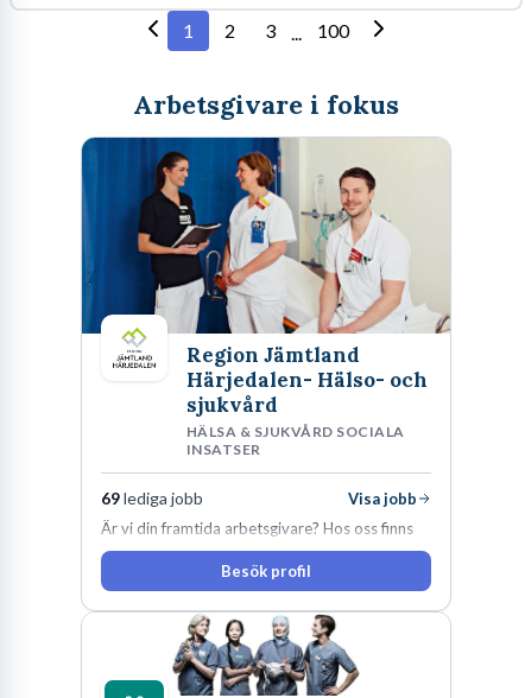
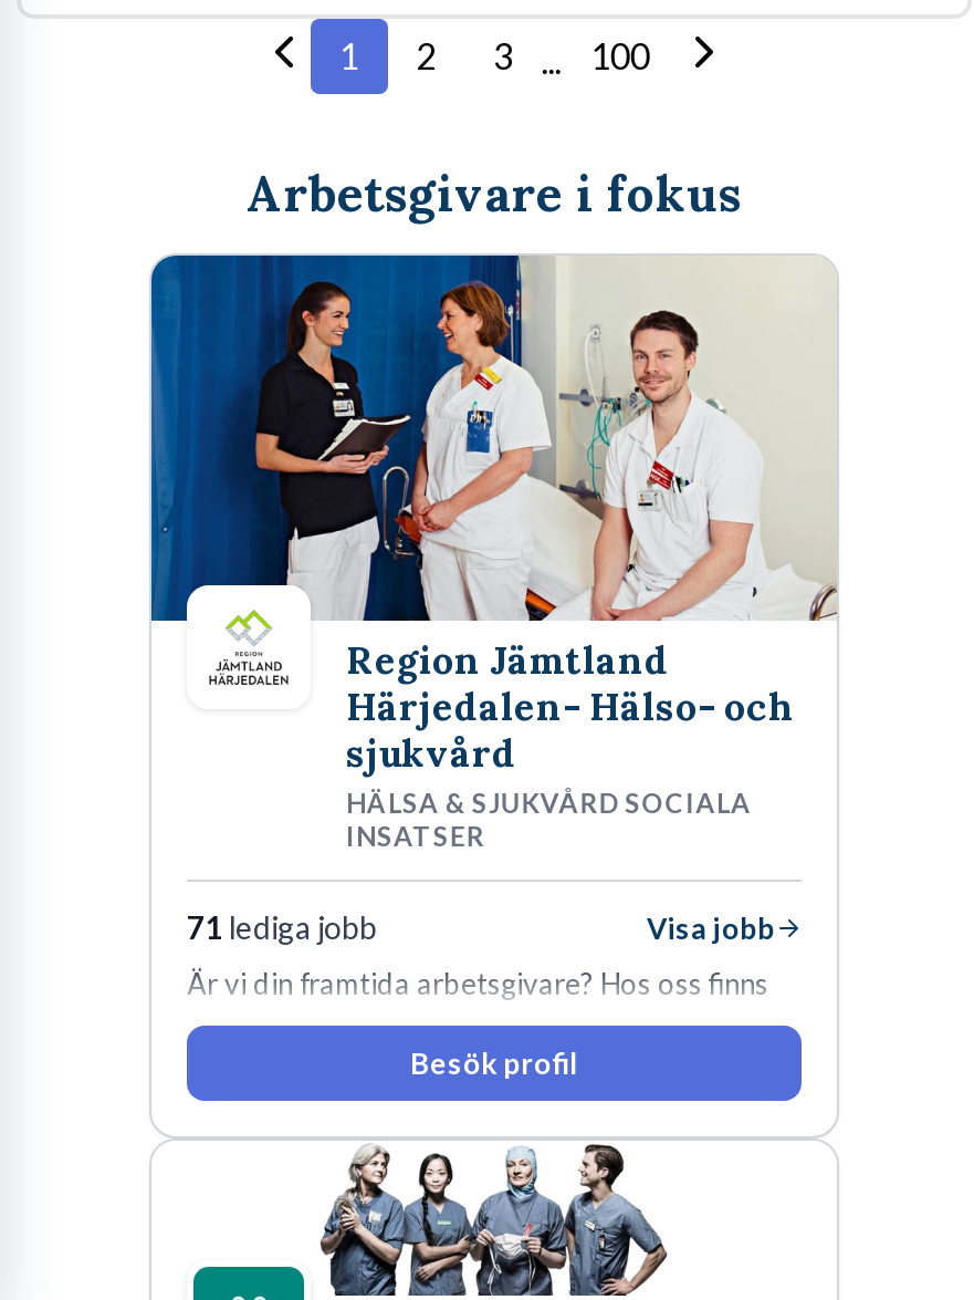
- 69 lediga jobb
+ 71 lediga jobb
